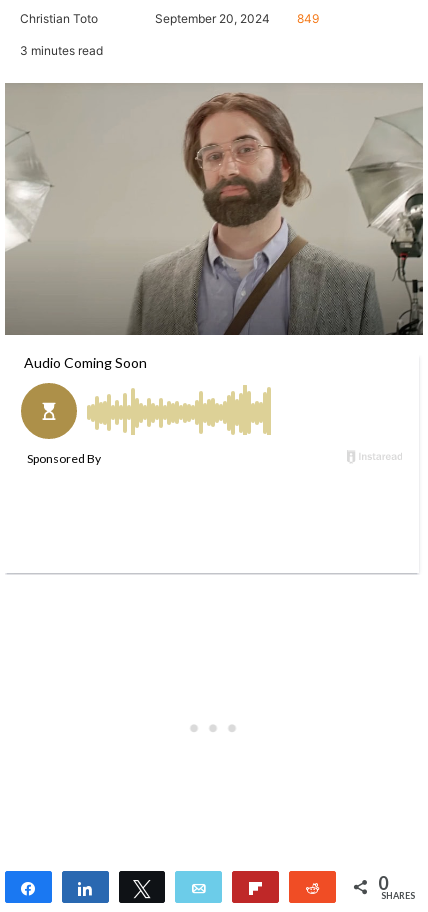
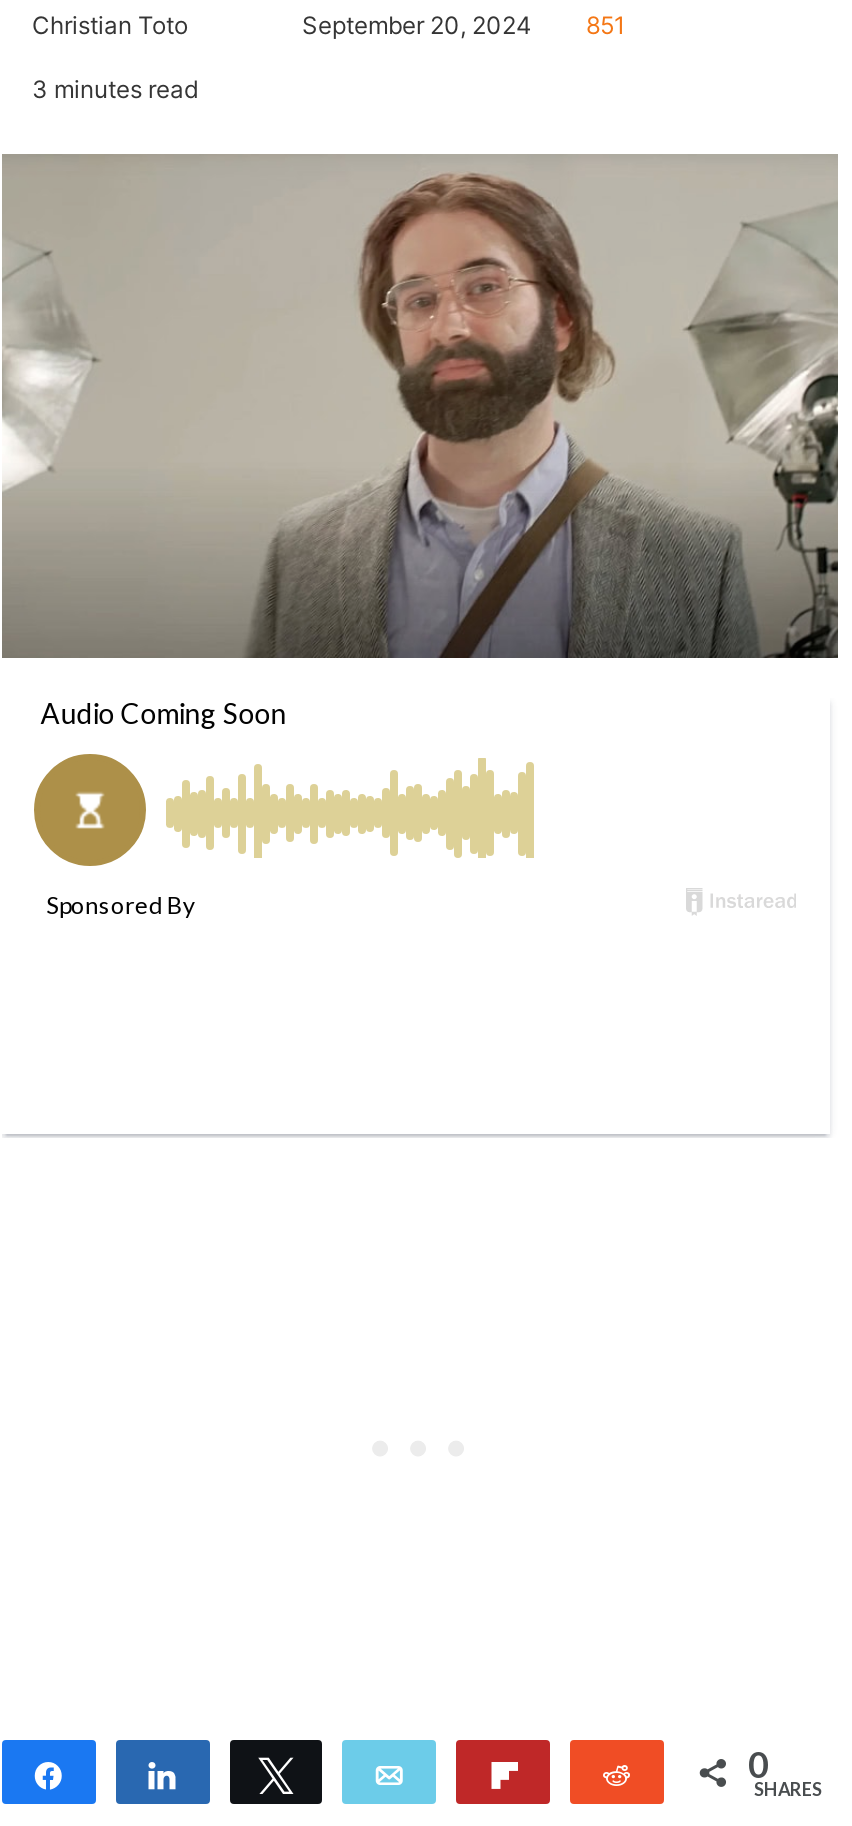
- 849
+ 851
